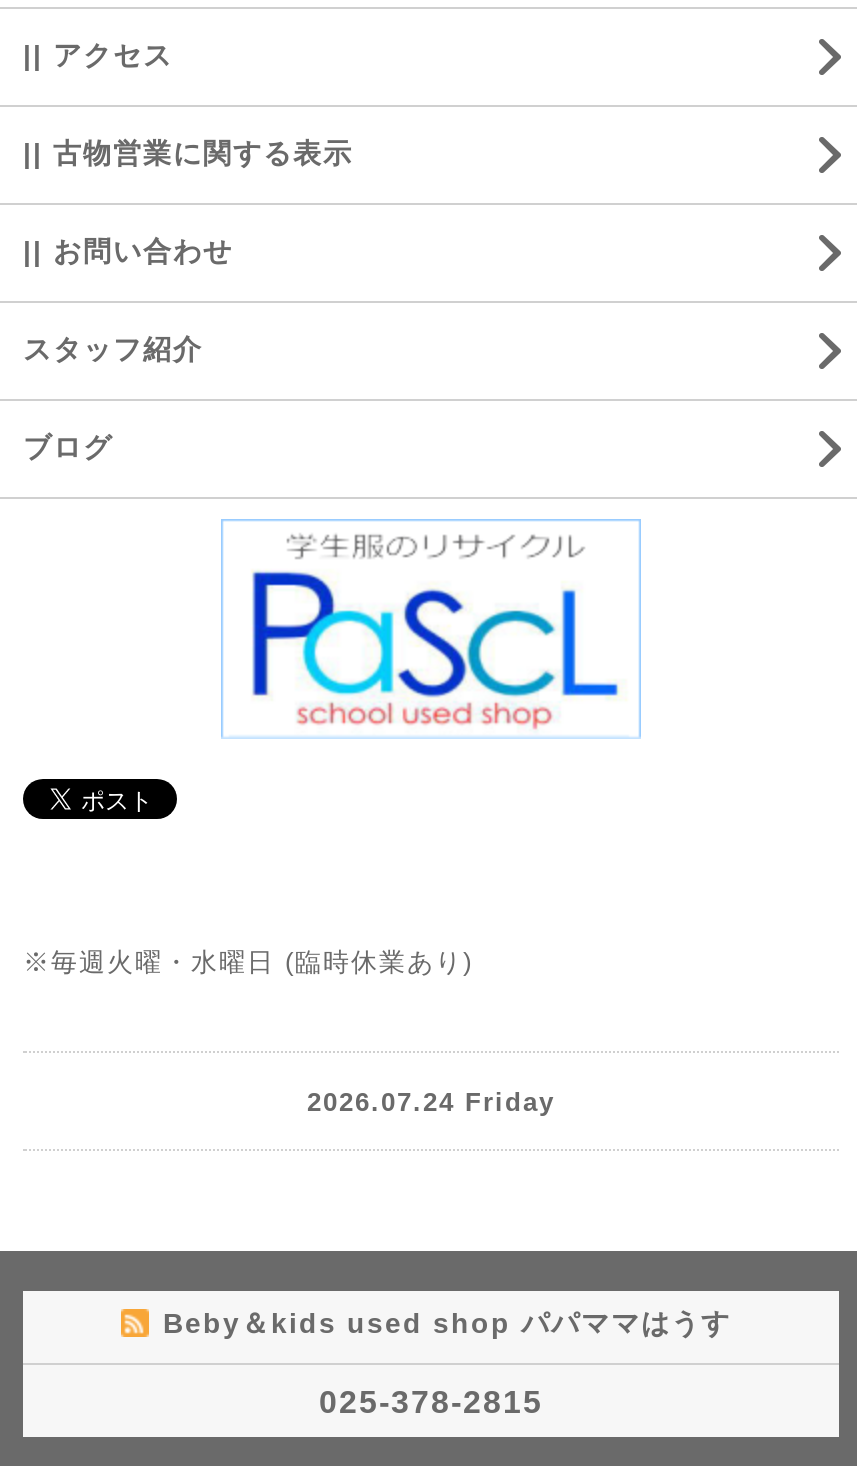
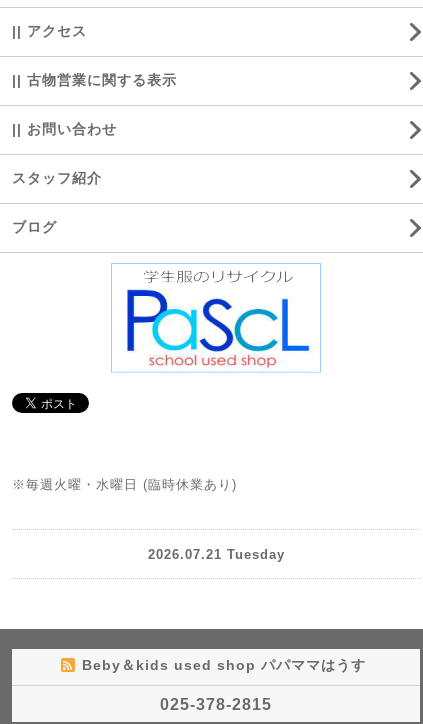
- 2026.07.24 Friday
+ 2026.07.21 Tuesday
